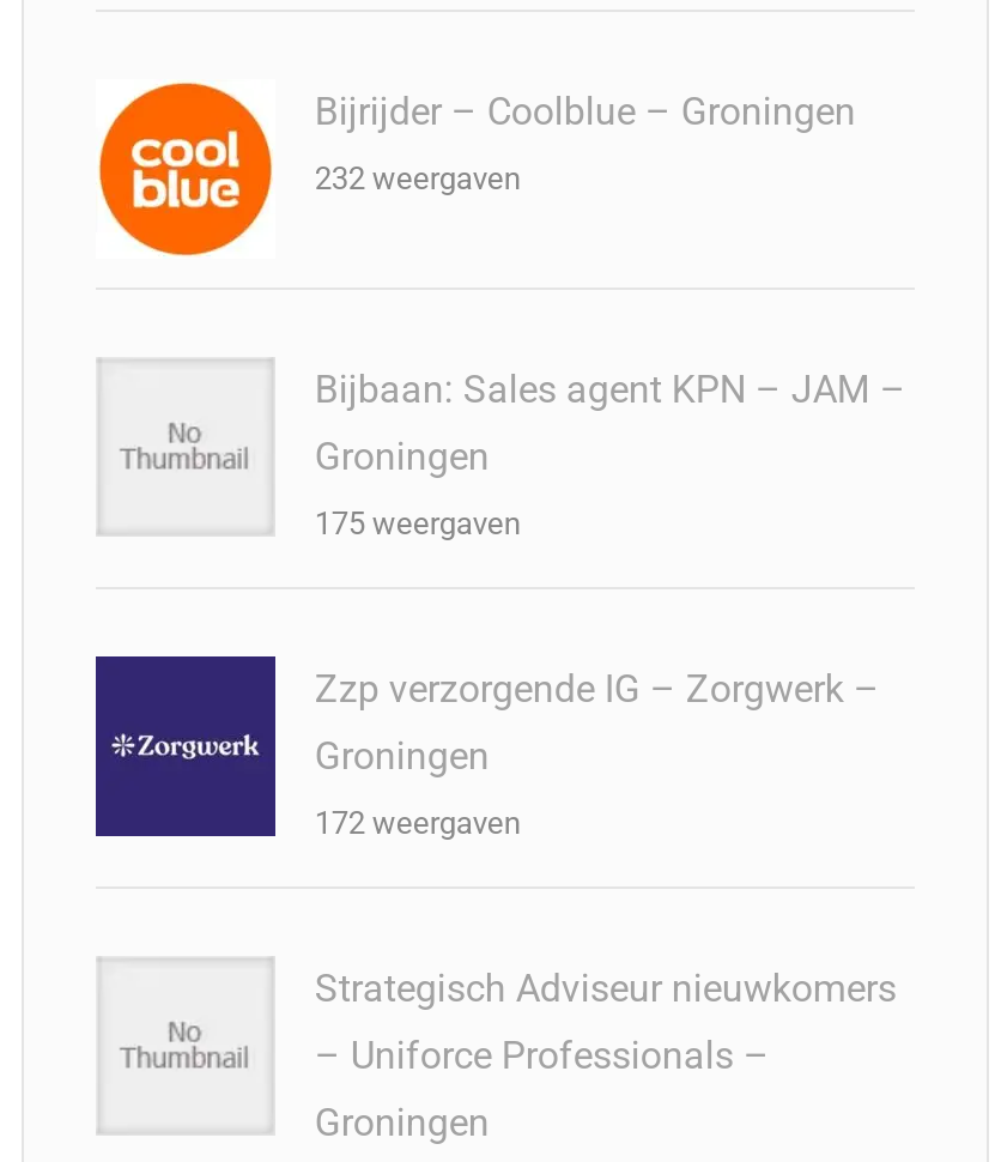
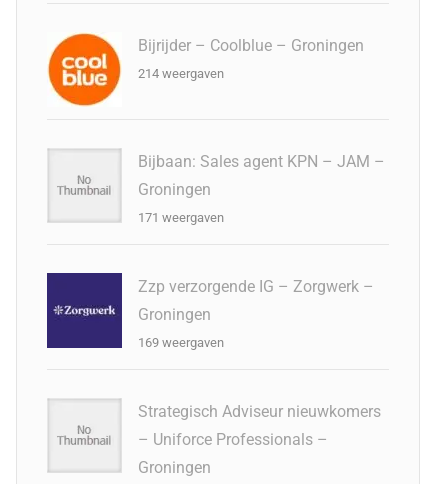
- 232 weergaven
+ 214 weergaven

- 175 weergaven
+ 171 weergaven

- 172 weergaven
+ 169 weergaven
